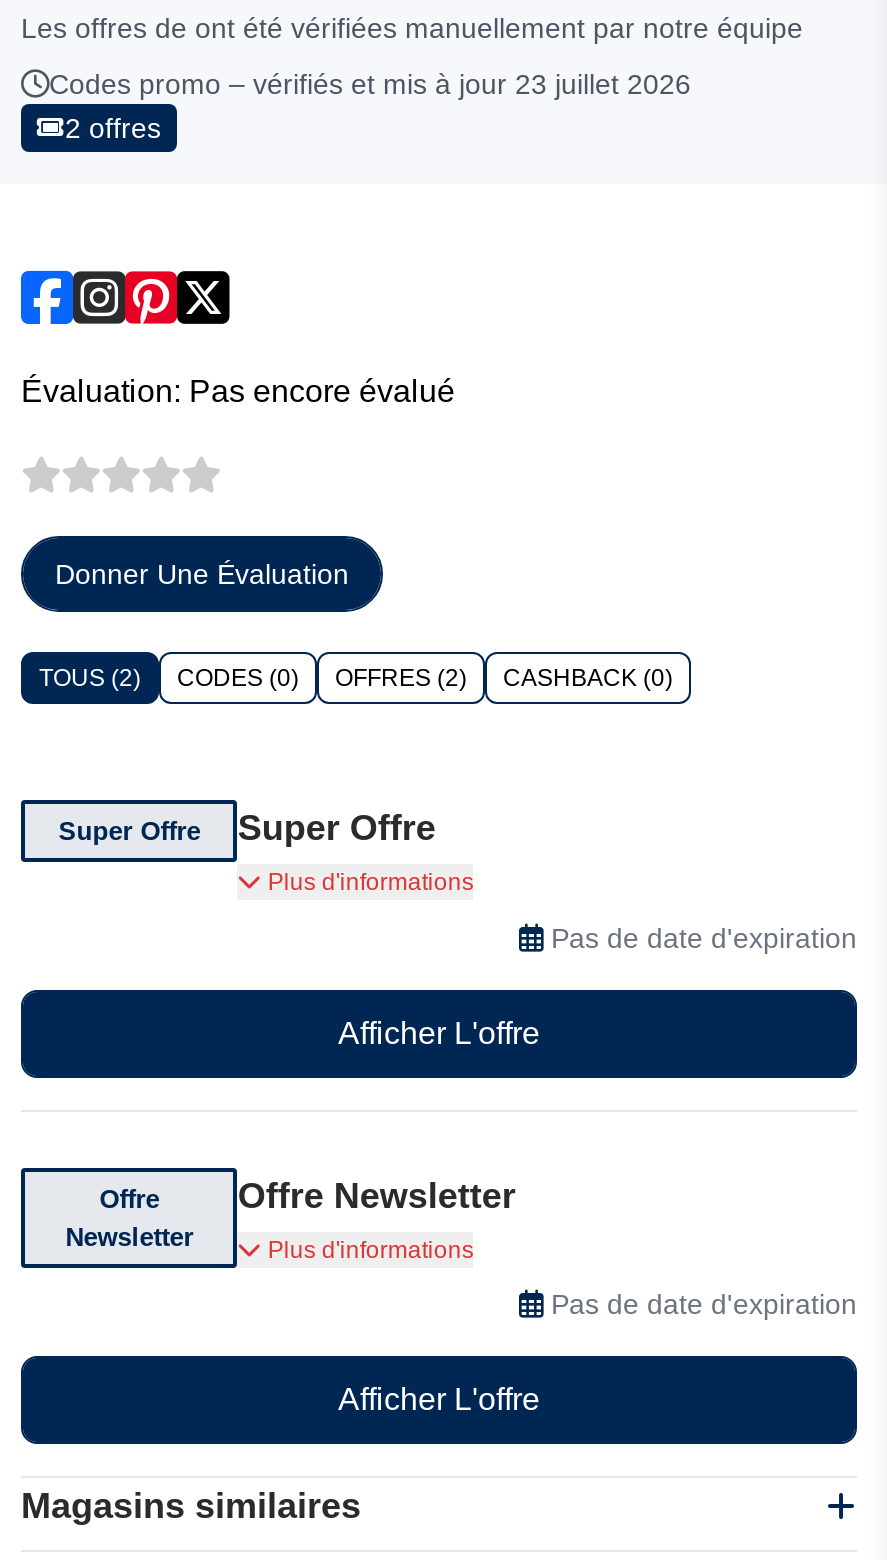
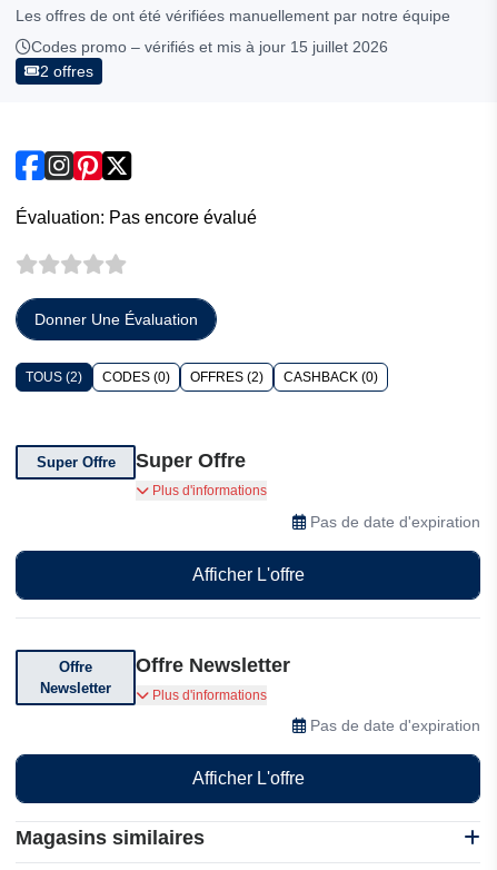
- Codes promo – vérifiés et mis à jour 23 juillet 2026
+ Codes promo – vérifiés et mis à jour 15 juillet 2026
